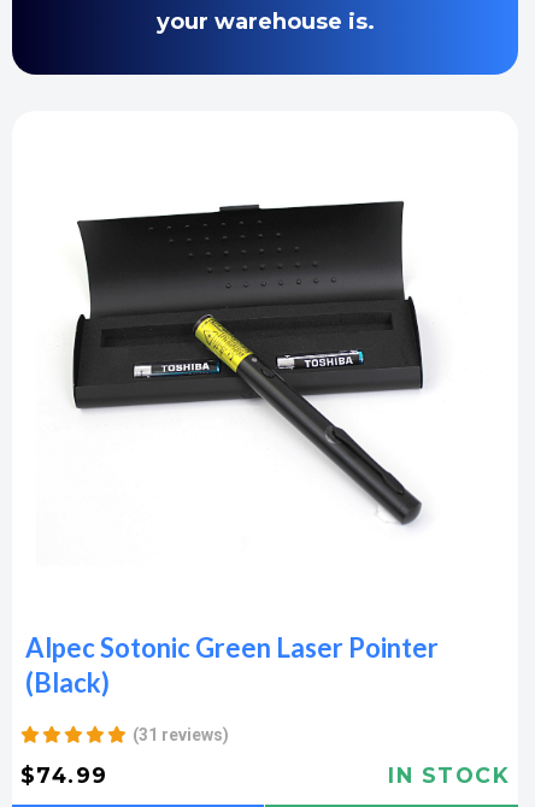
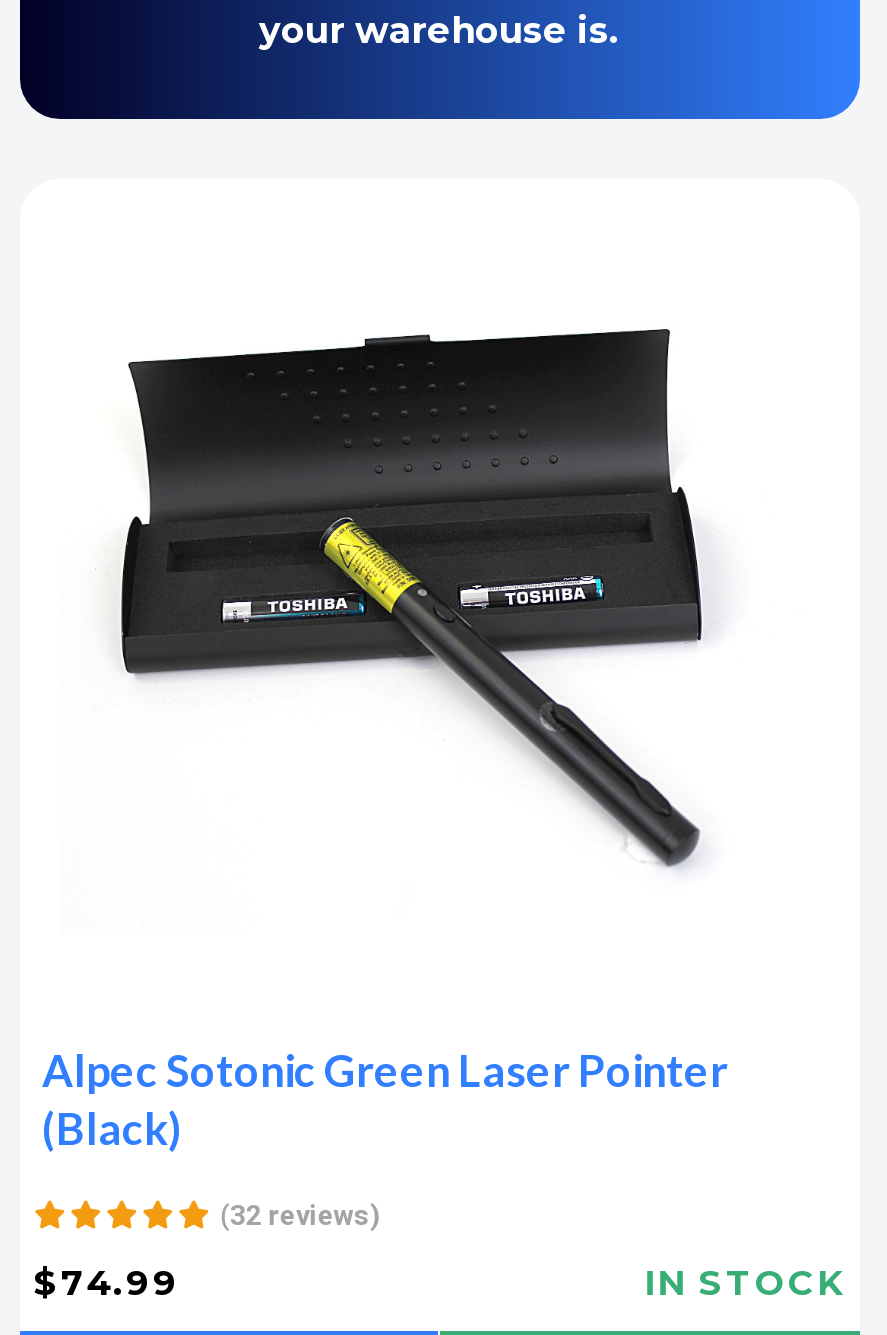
- (31 reviews)
+ (32 reviews)
